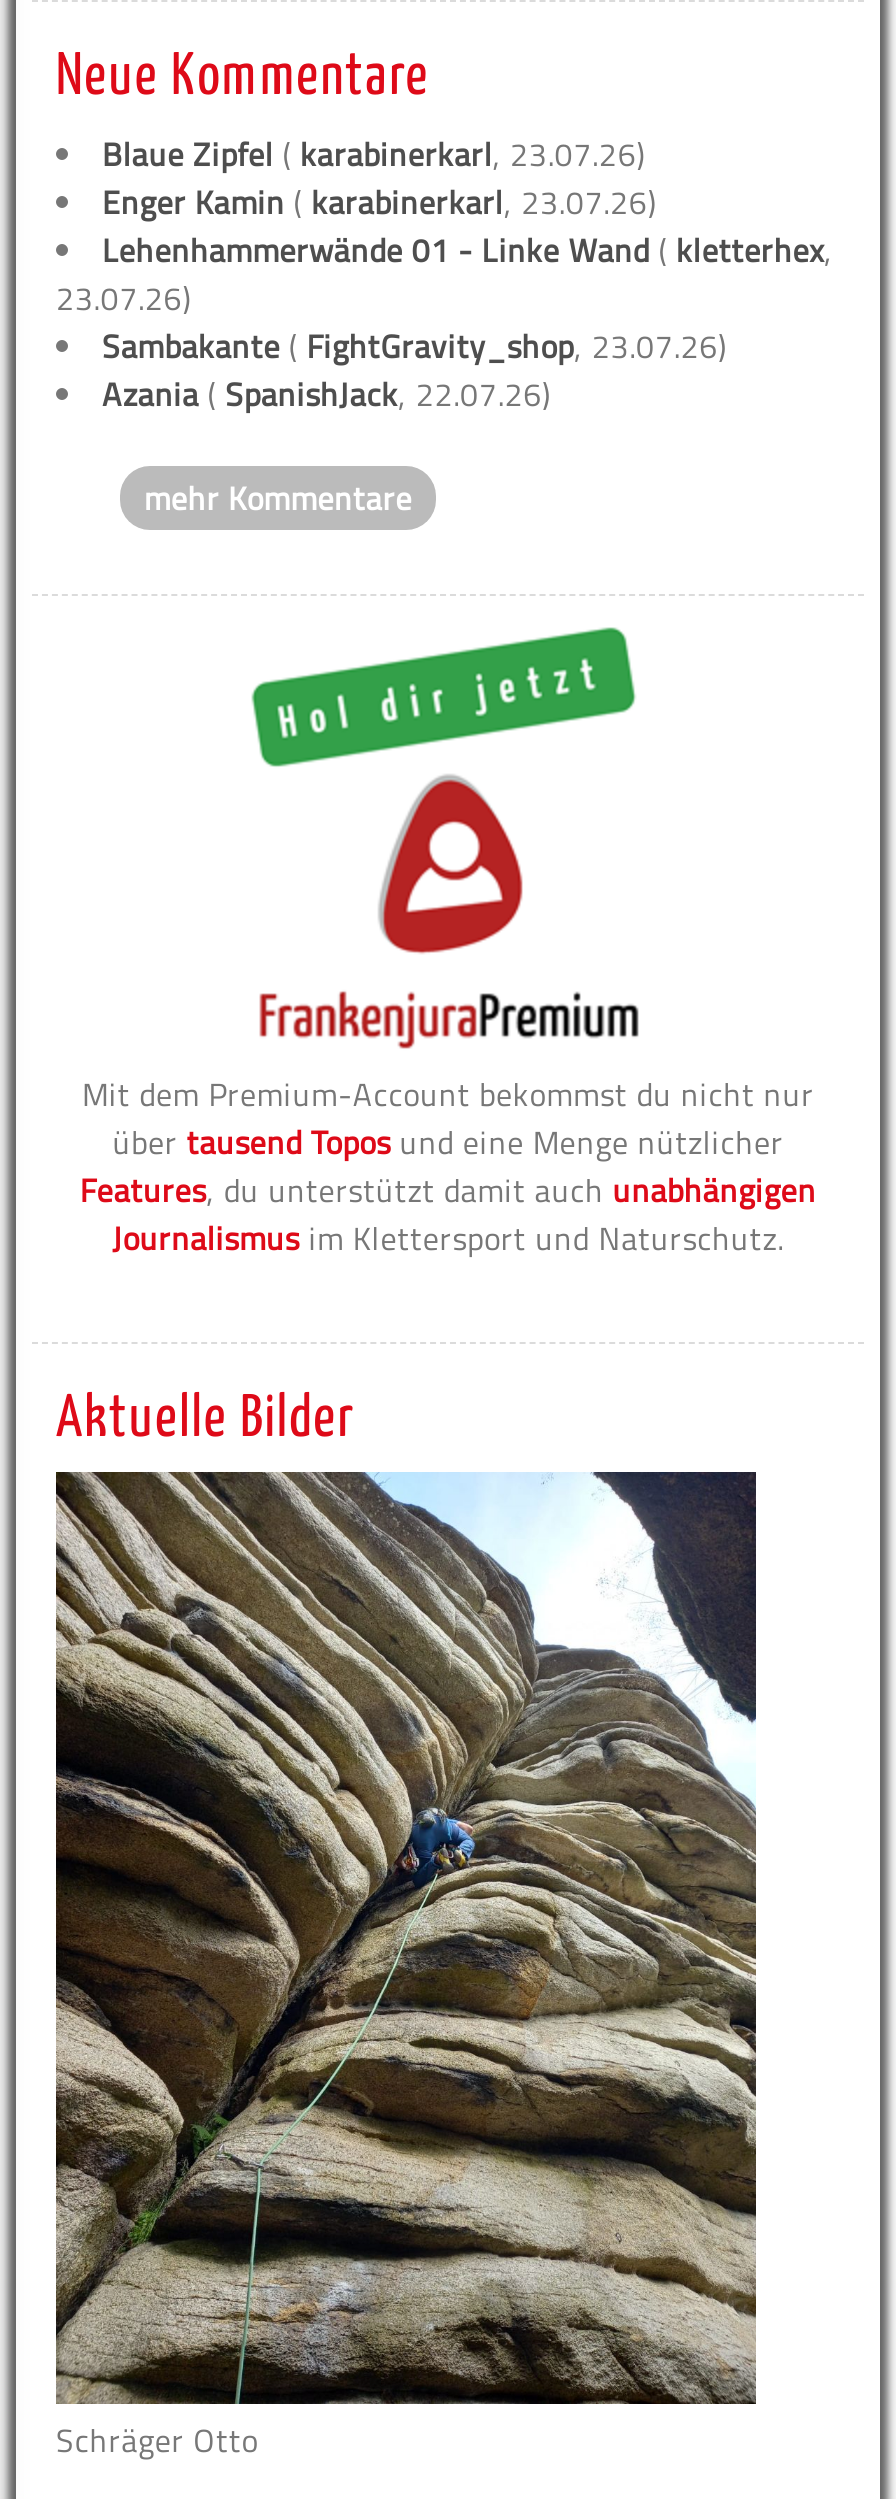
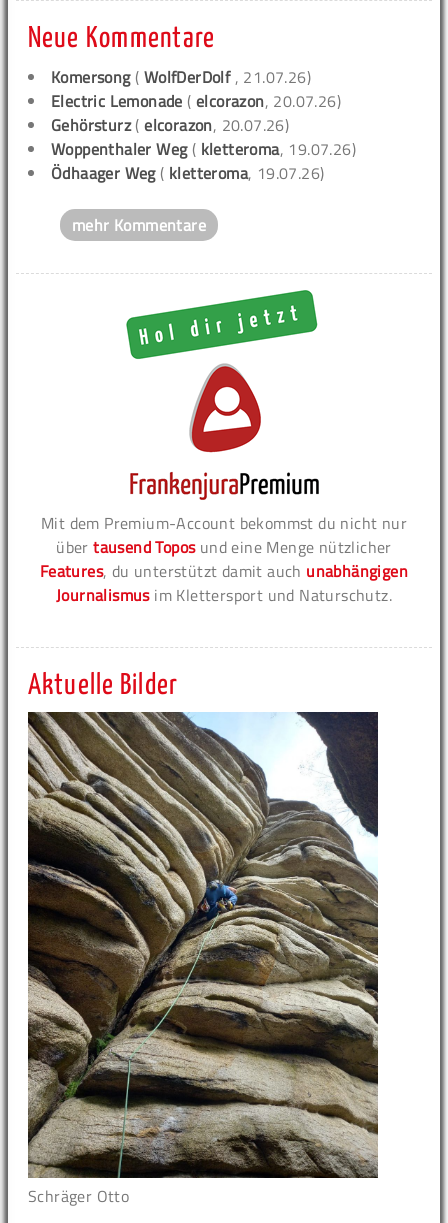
- Blaue Zipfel (karabinerkarl, 23.07.26)
- Enger Kamin (karabinerkarl, 23.07.26)
- Lehenhammerwände 01 - Linke Wand (kletterhex,
- 23.07.26)
- Sambakante (FightGravity_shop, 23.07.26)
- Azania (SpanishJack, 22.07.26)
+ Komersong (WolfDerDolf, 21.07.26)
+ Electric Lemonade (elcorazon, 20.07.26)
+ Gehörsturz (elcorazon, 20.07.26)
+ Woppenthaler Weg (kletteroma, 19.07.26)
+ Ödhaager Weg (kletteroma, 19.07.26)
